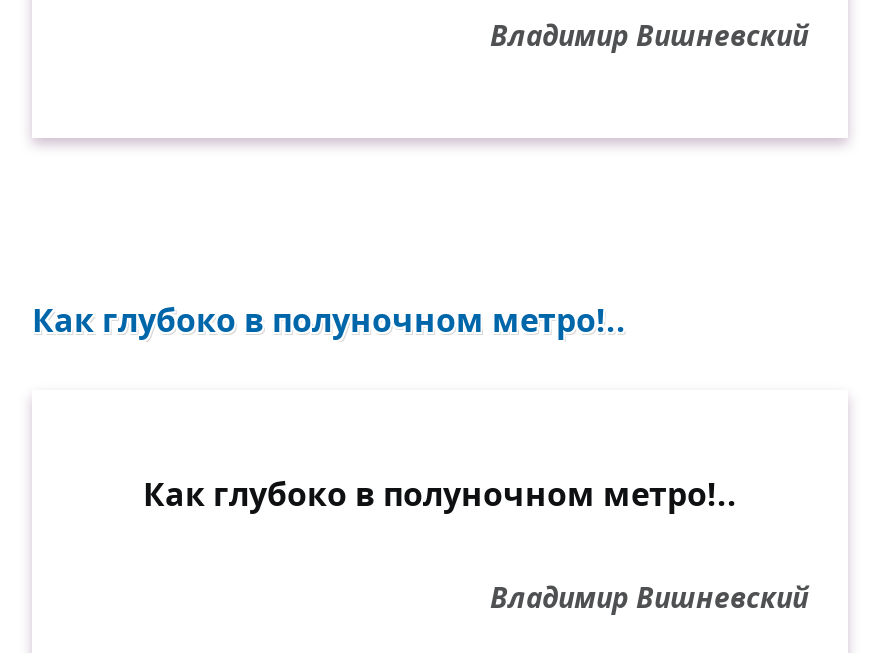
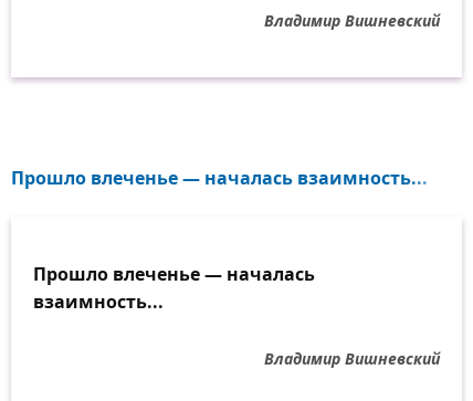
- Как глубоко в полуночном метро!..
+ Прошло влеченье — началась взаимность...

- Как глубоко в полуночном метро!..
+ Прошло влеченье — началась
+ взаимность...
